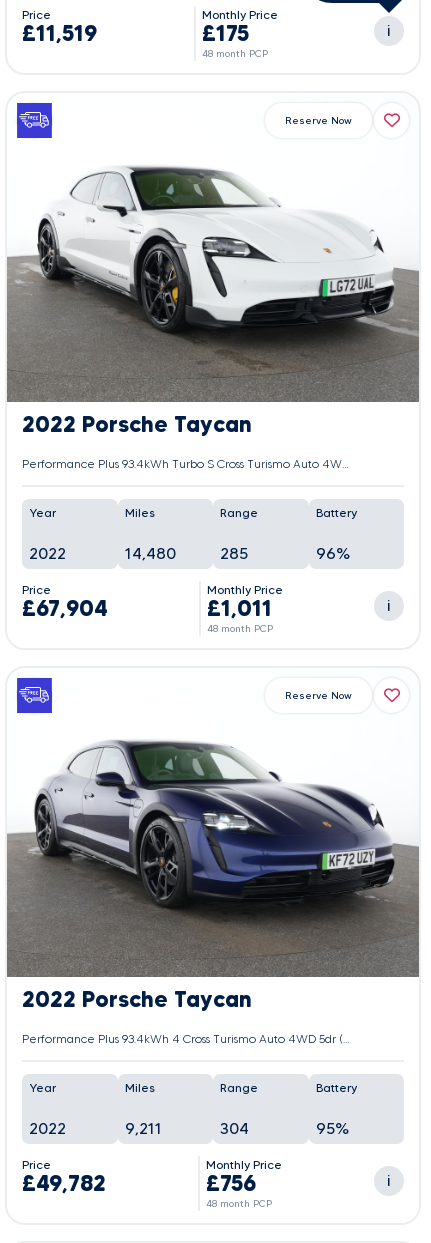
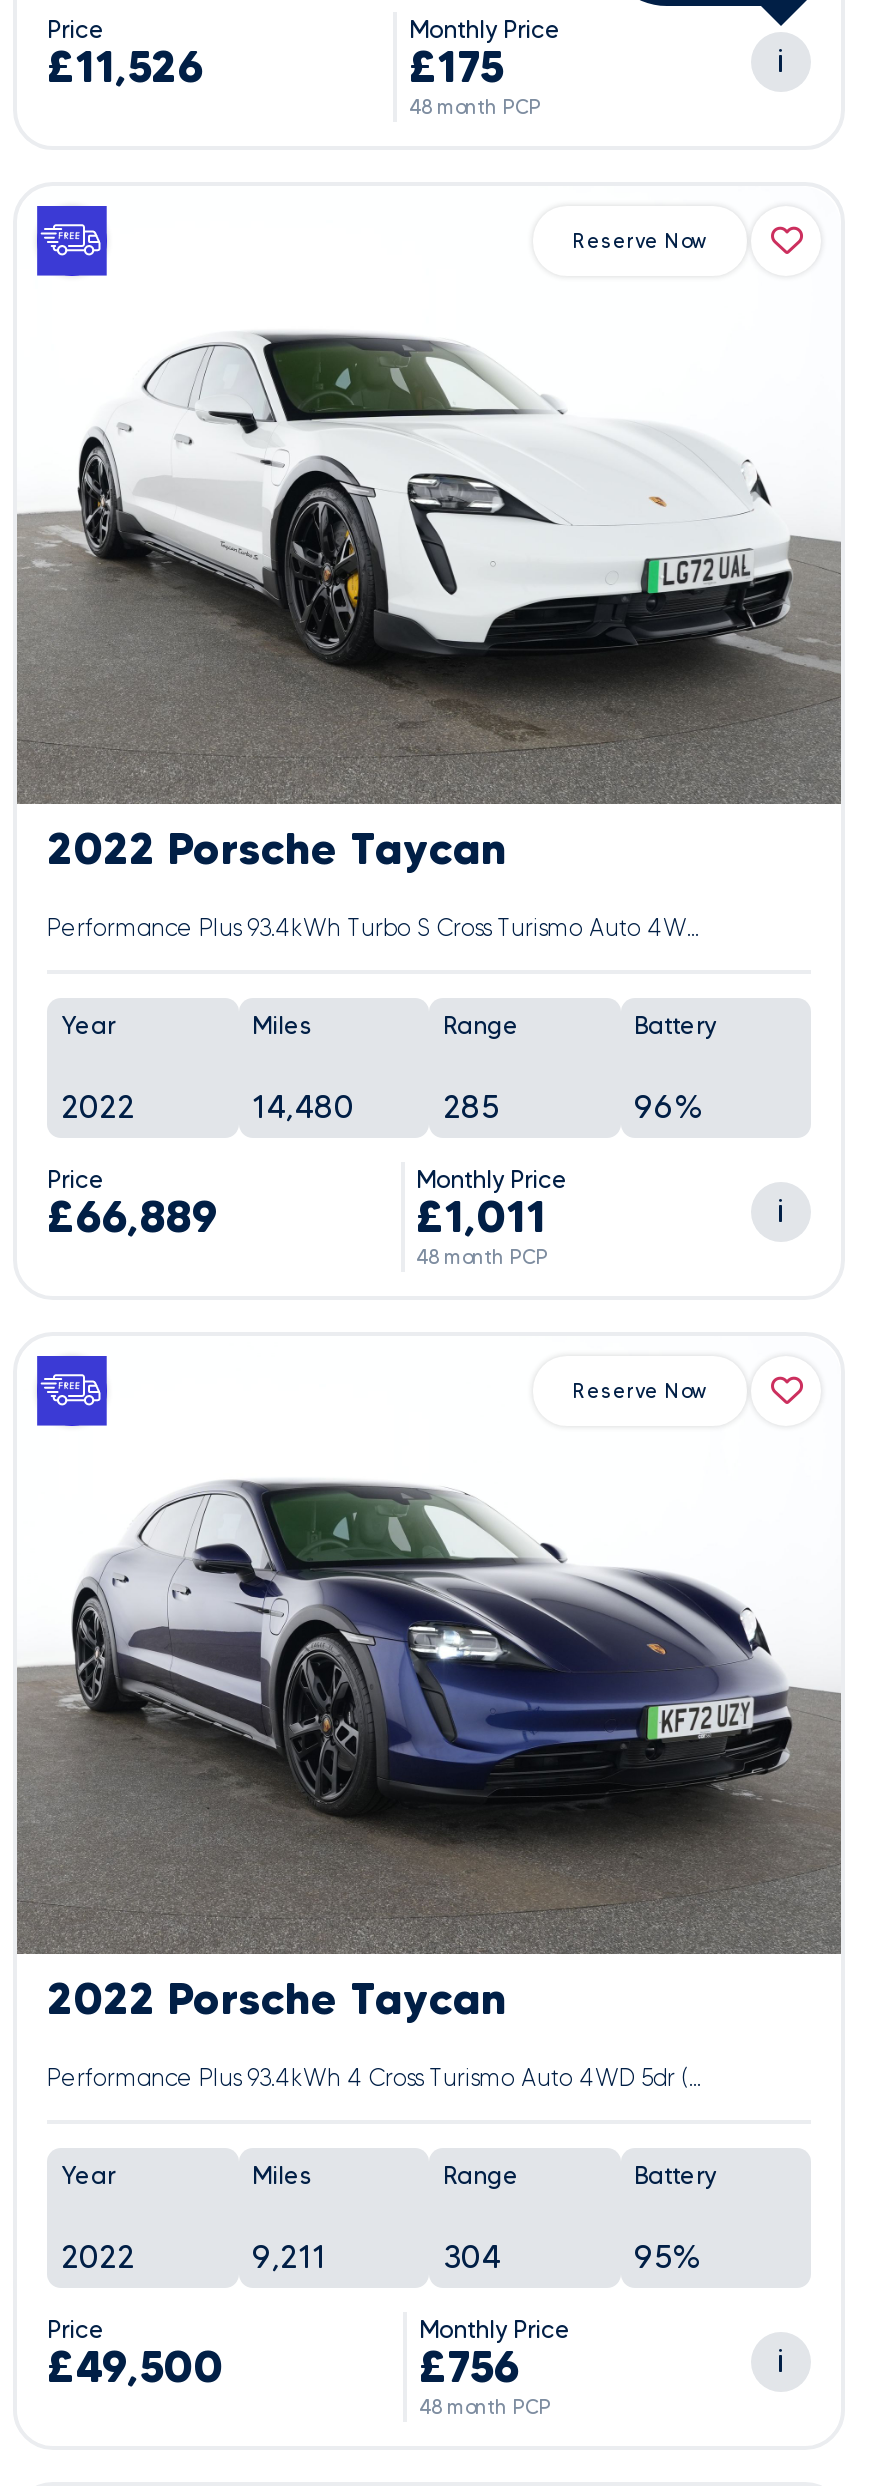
- £11,519
+ £11,526

- £67,904
+ £66,889

- £49,782
+ £49,500
